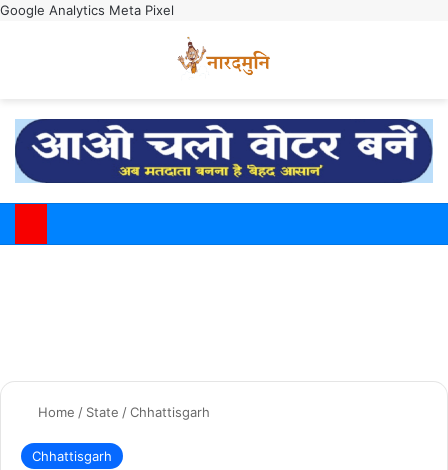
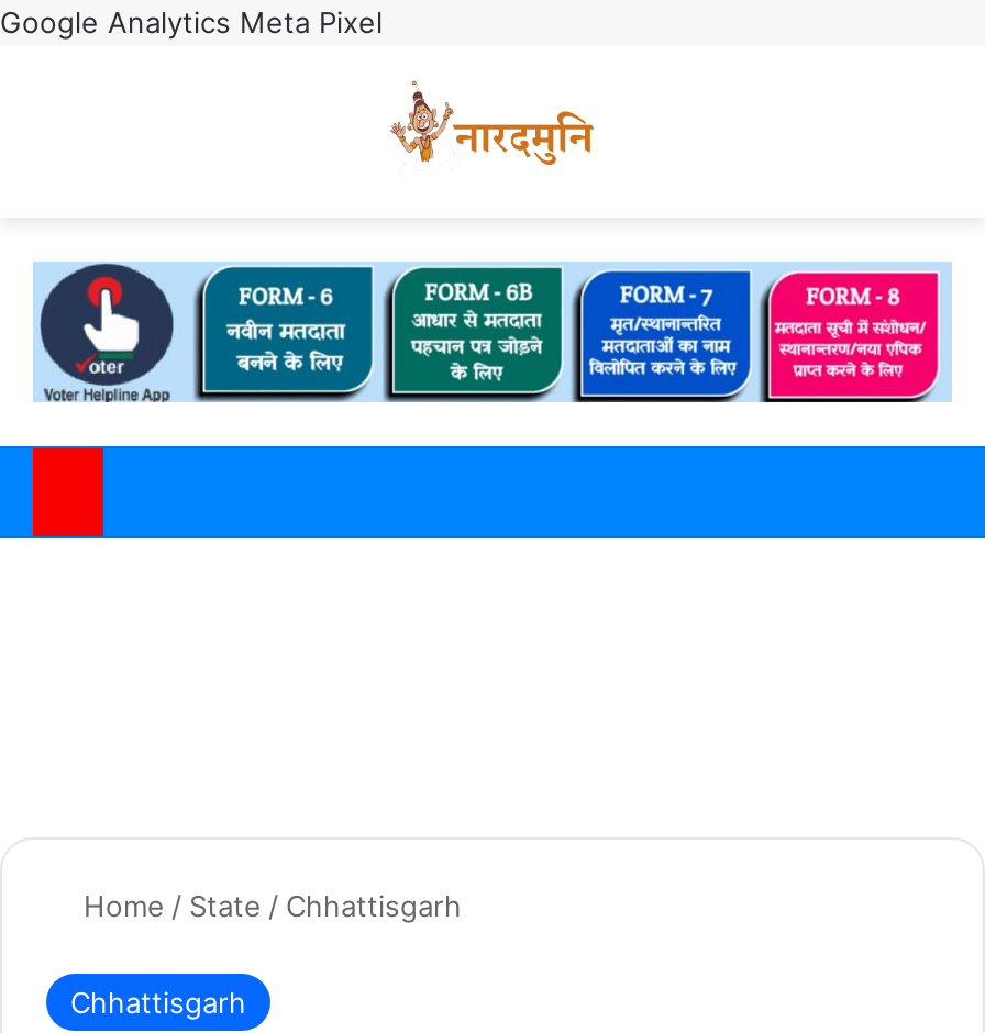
- [image]
+ [image]
